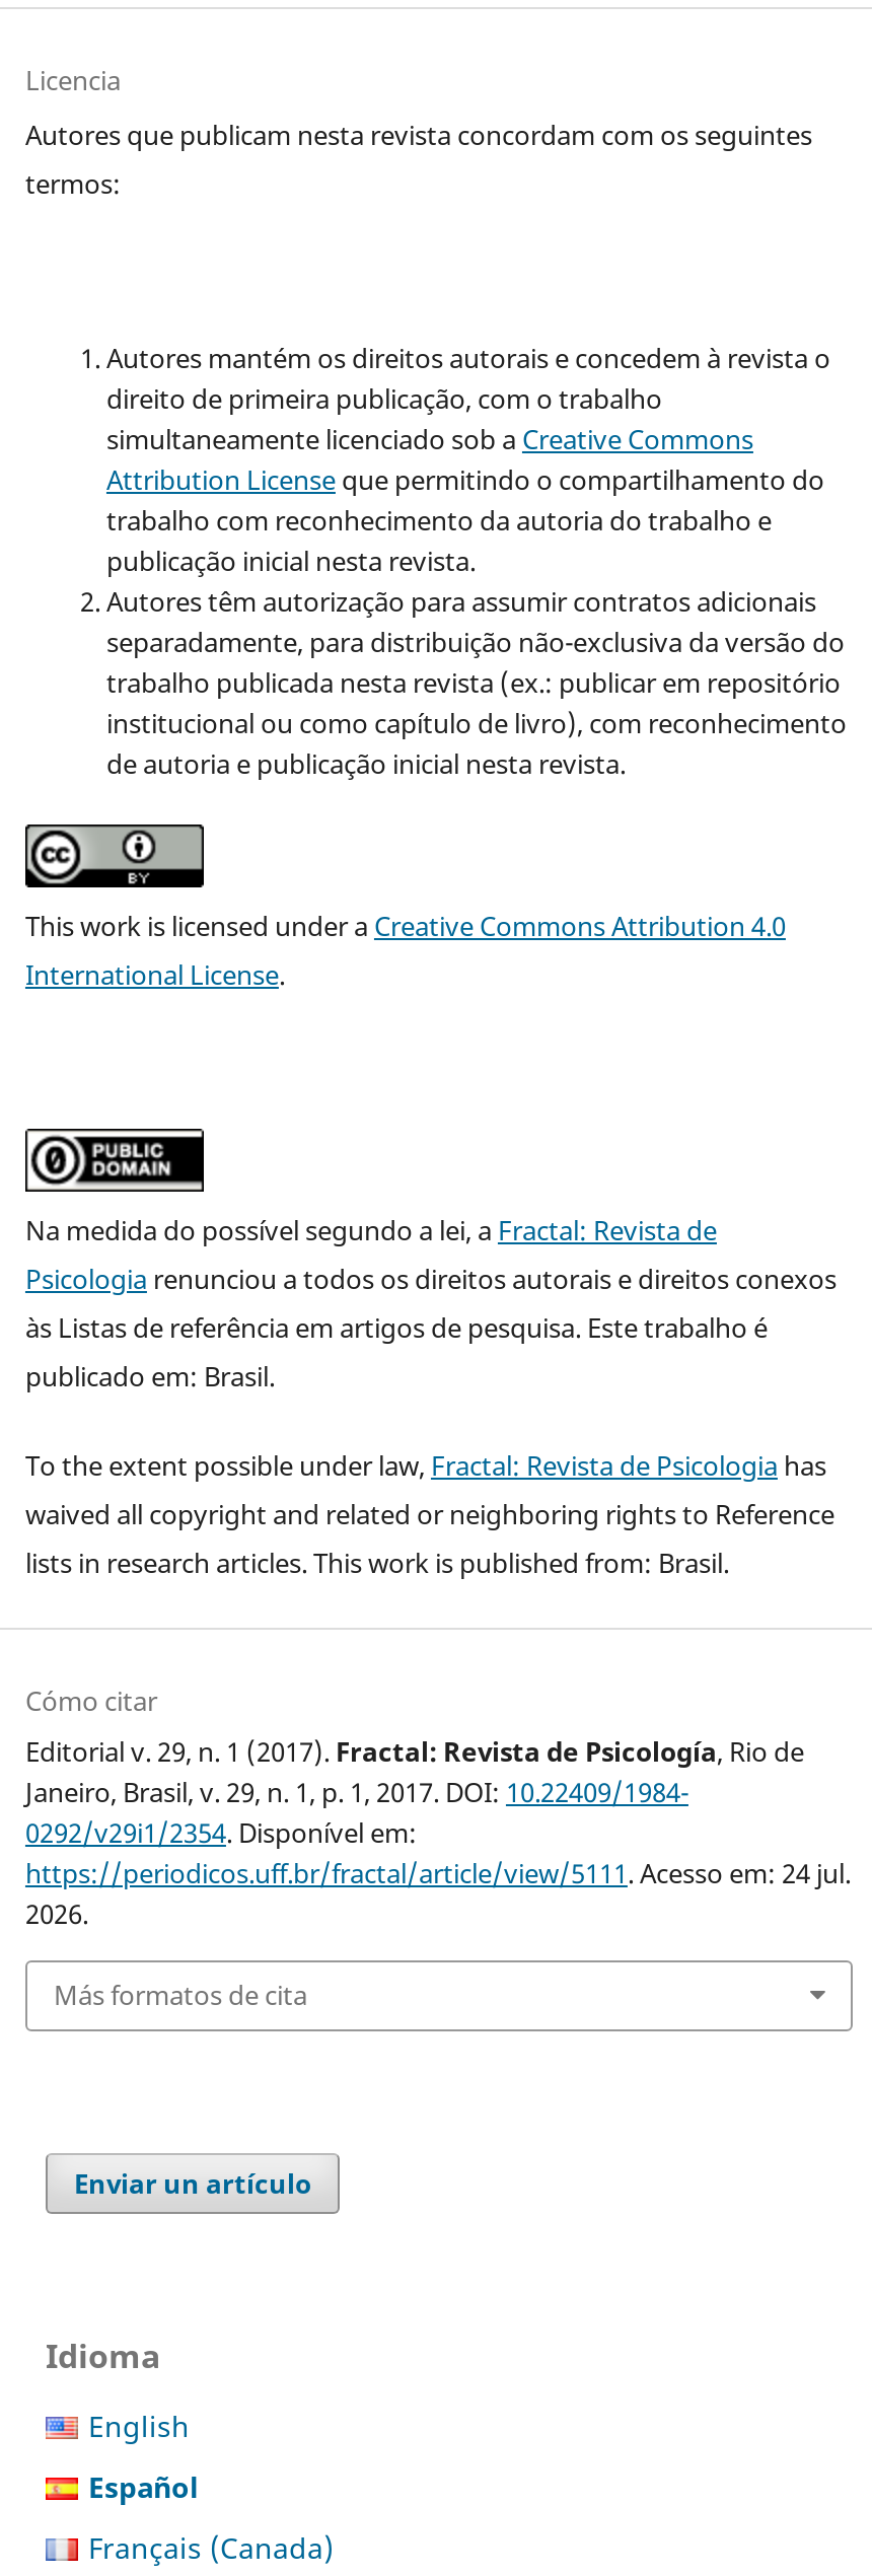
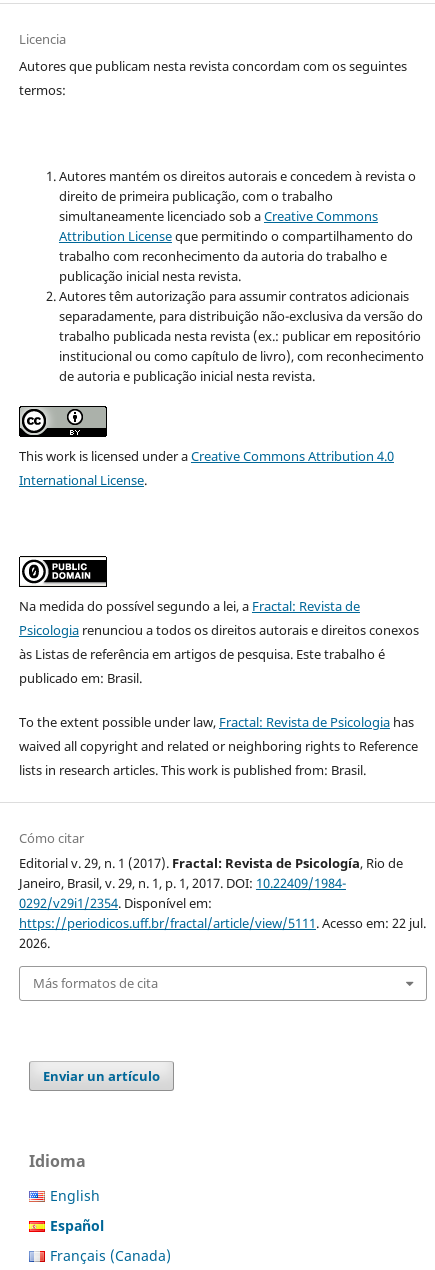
- https://periodicos.uff.br/fractal/article/view/5111. Acesso em: 24 jul.
+ https://periodicos.uff.br/fractal/article/view/5111. Acesso em: 22 jul.
